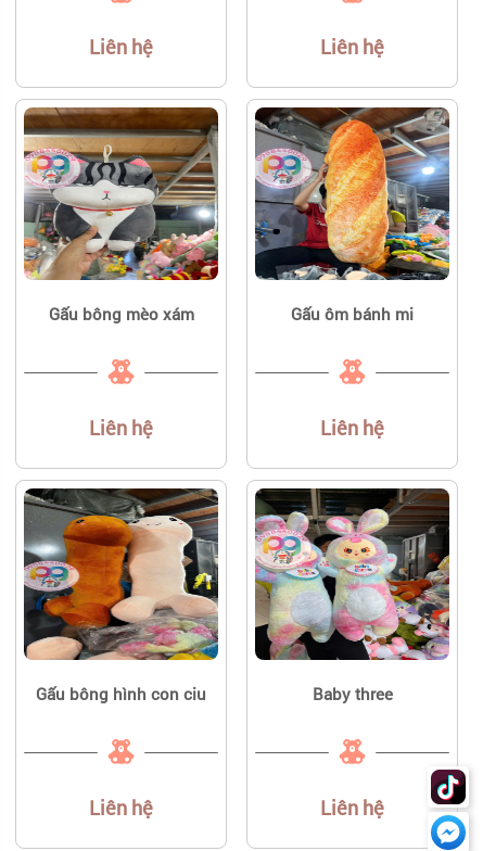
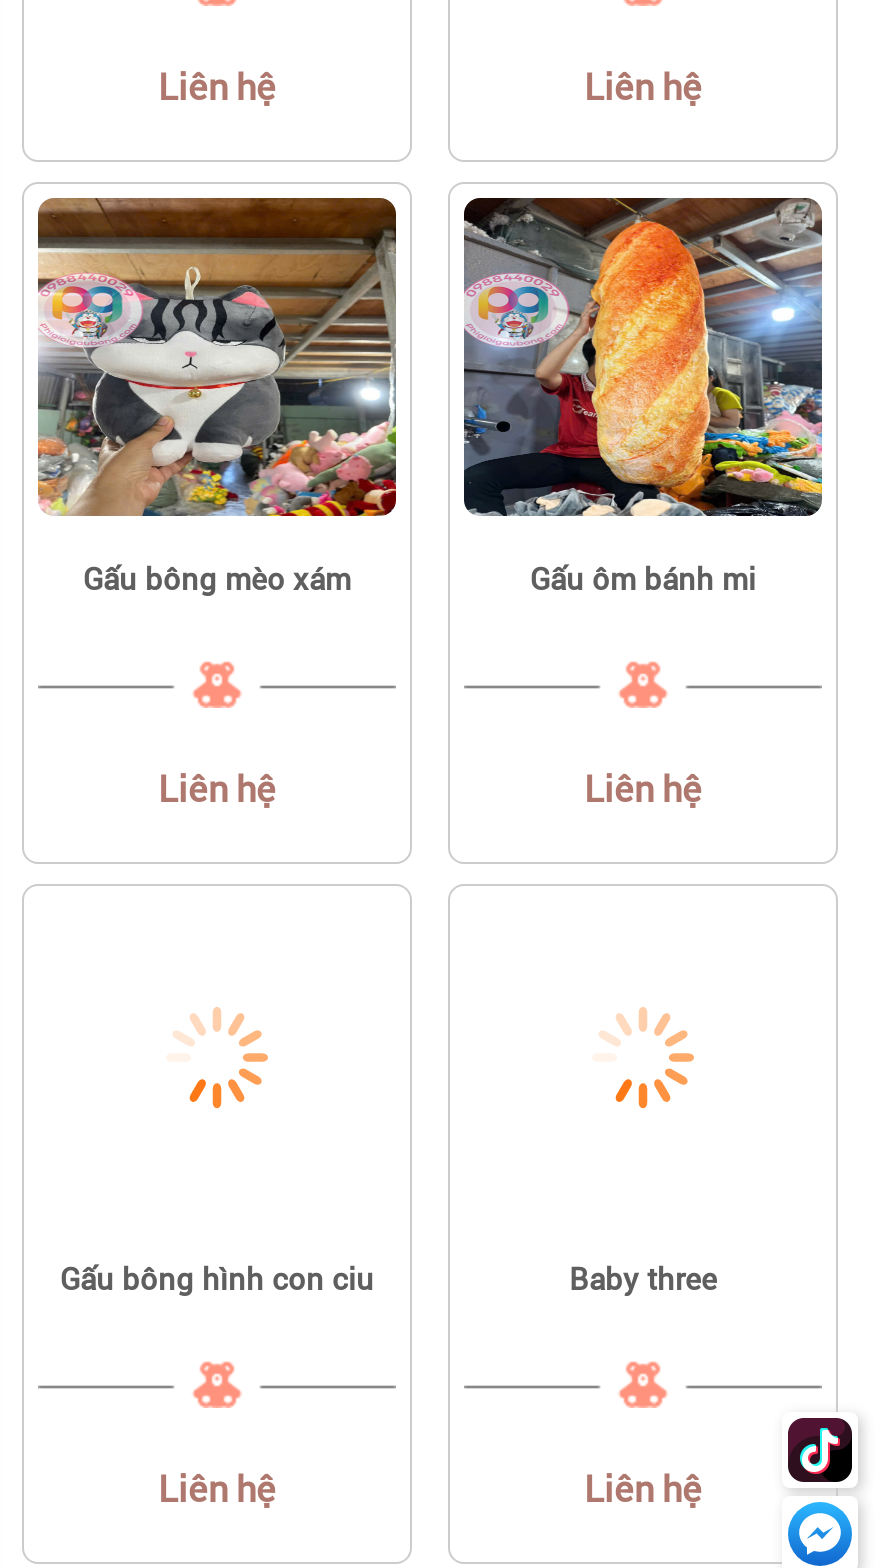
- [image]

- [image]
